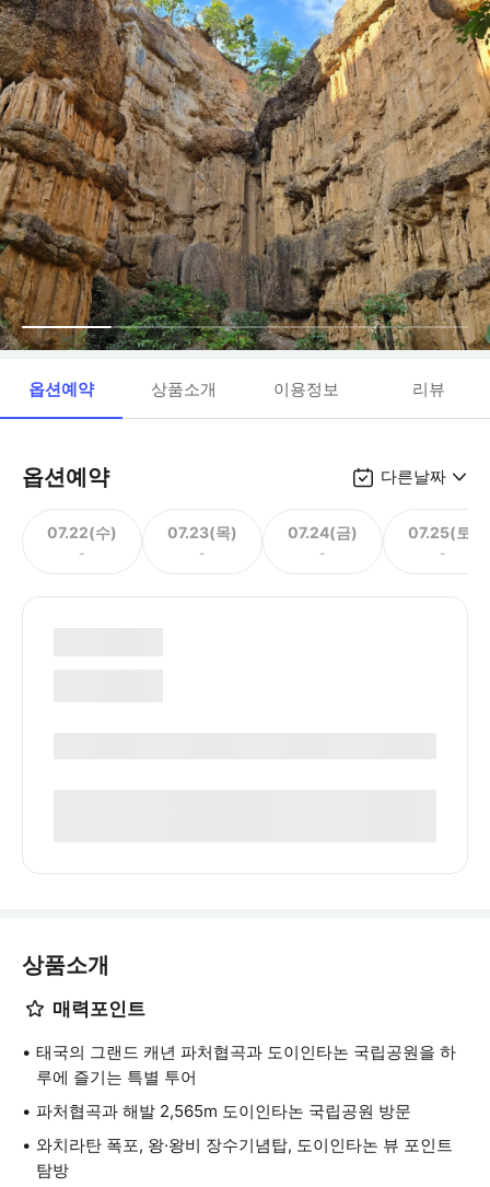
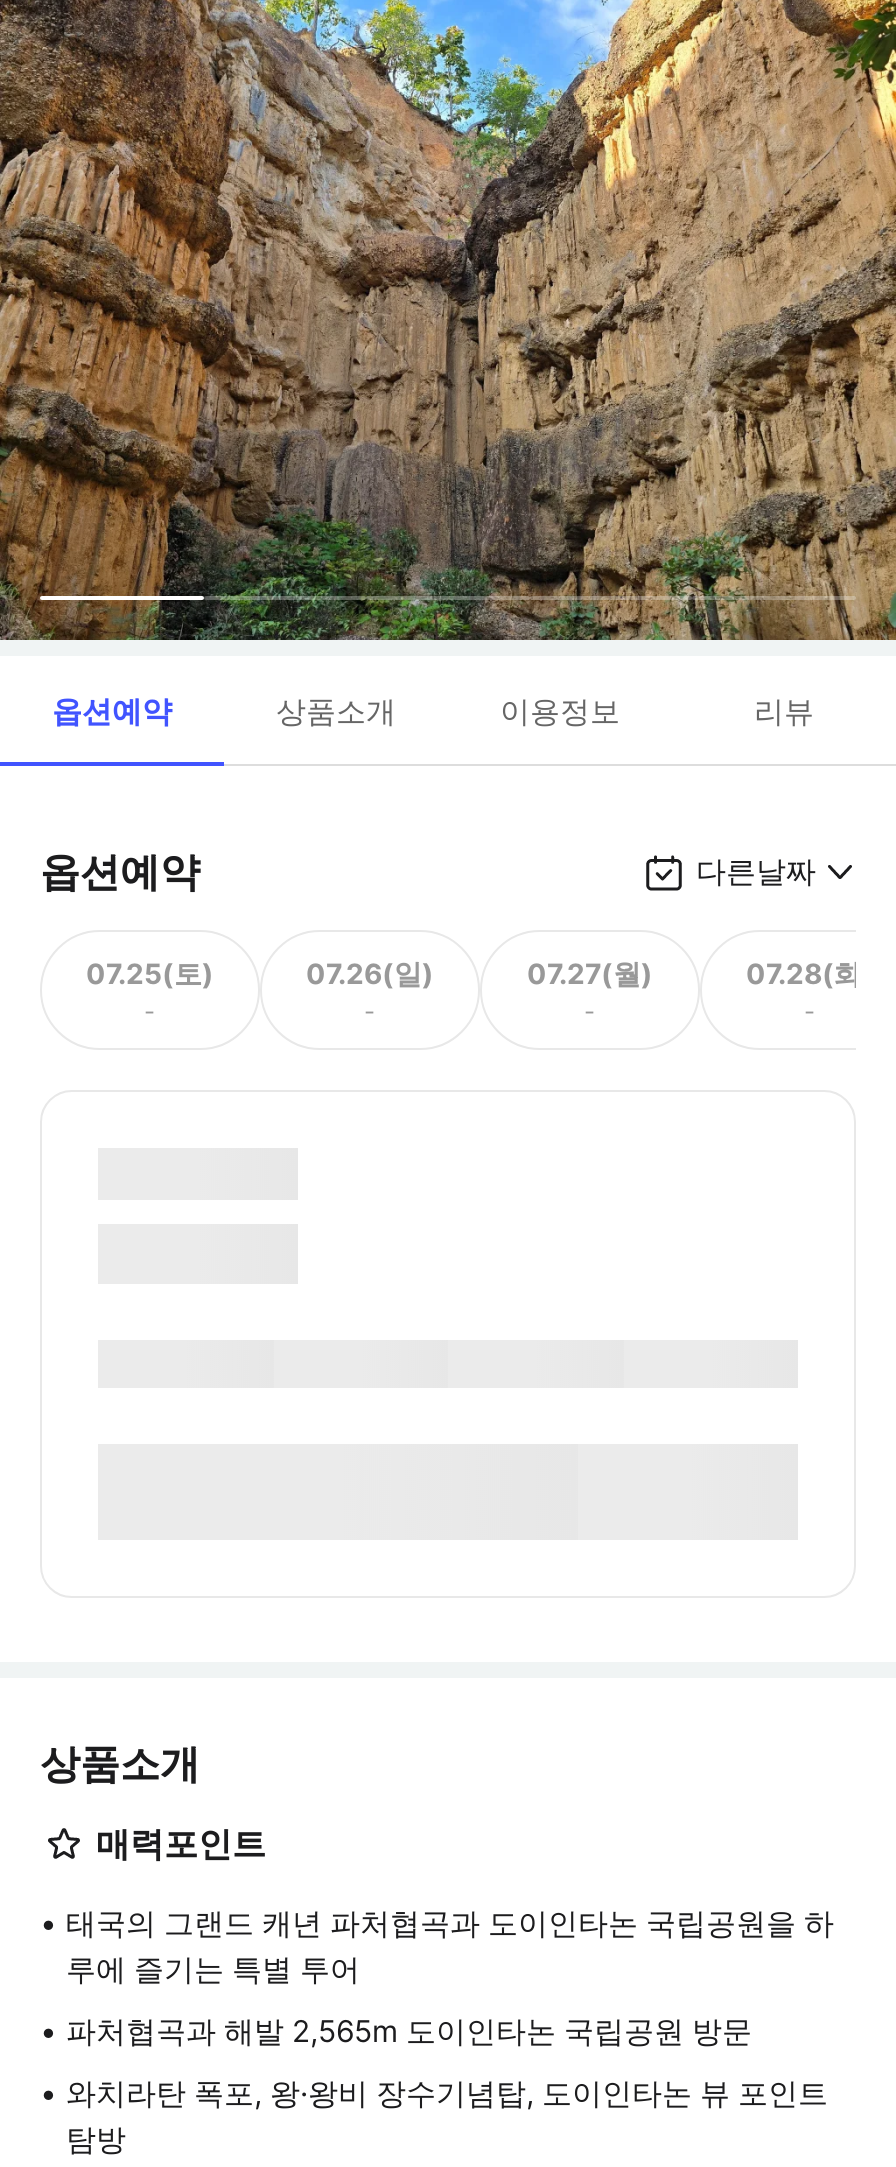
- 07.22(수)
+ 07.25(토)

- 07.23(목)
+ 07.26(일)

- 07.24(금)
+ 07.27(월)

- 07.25(토)
+ 07.28(화)
